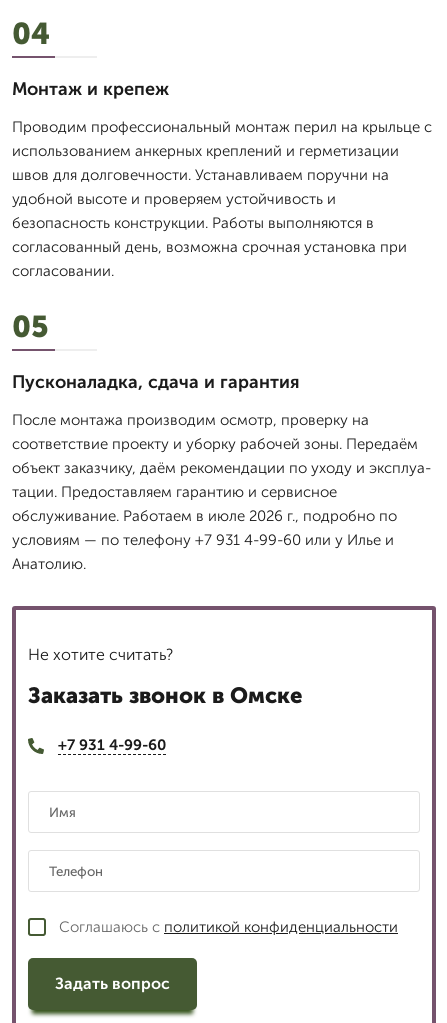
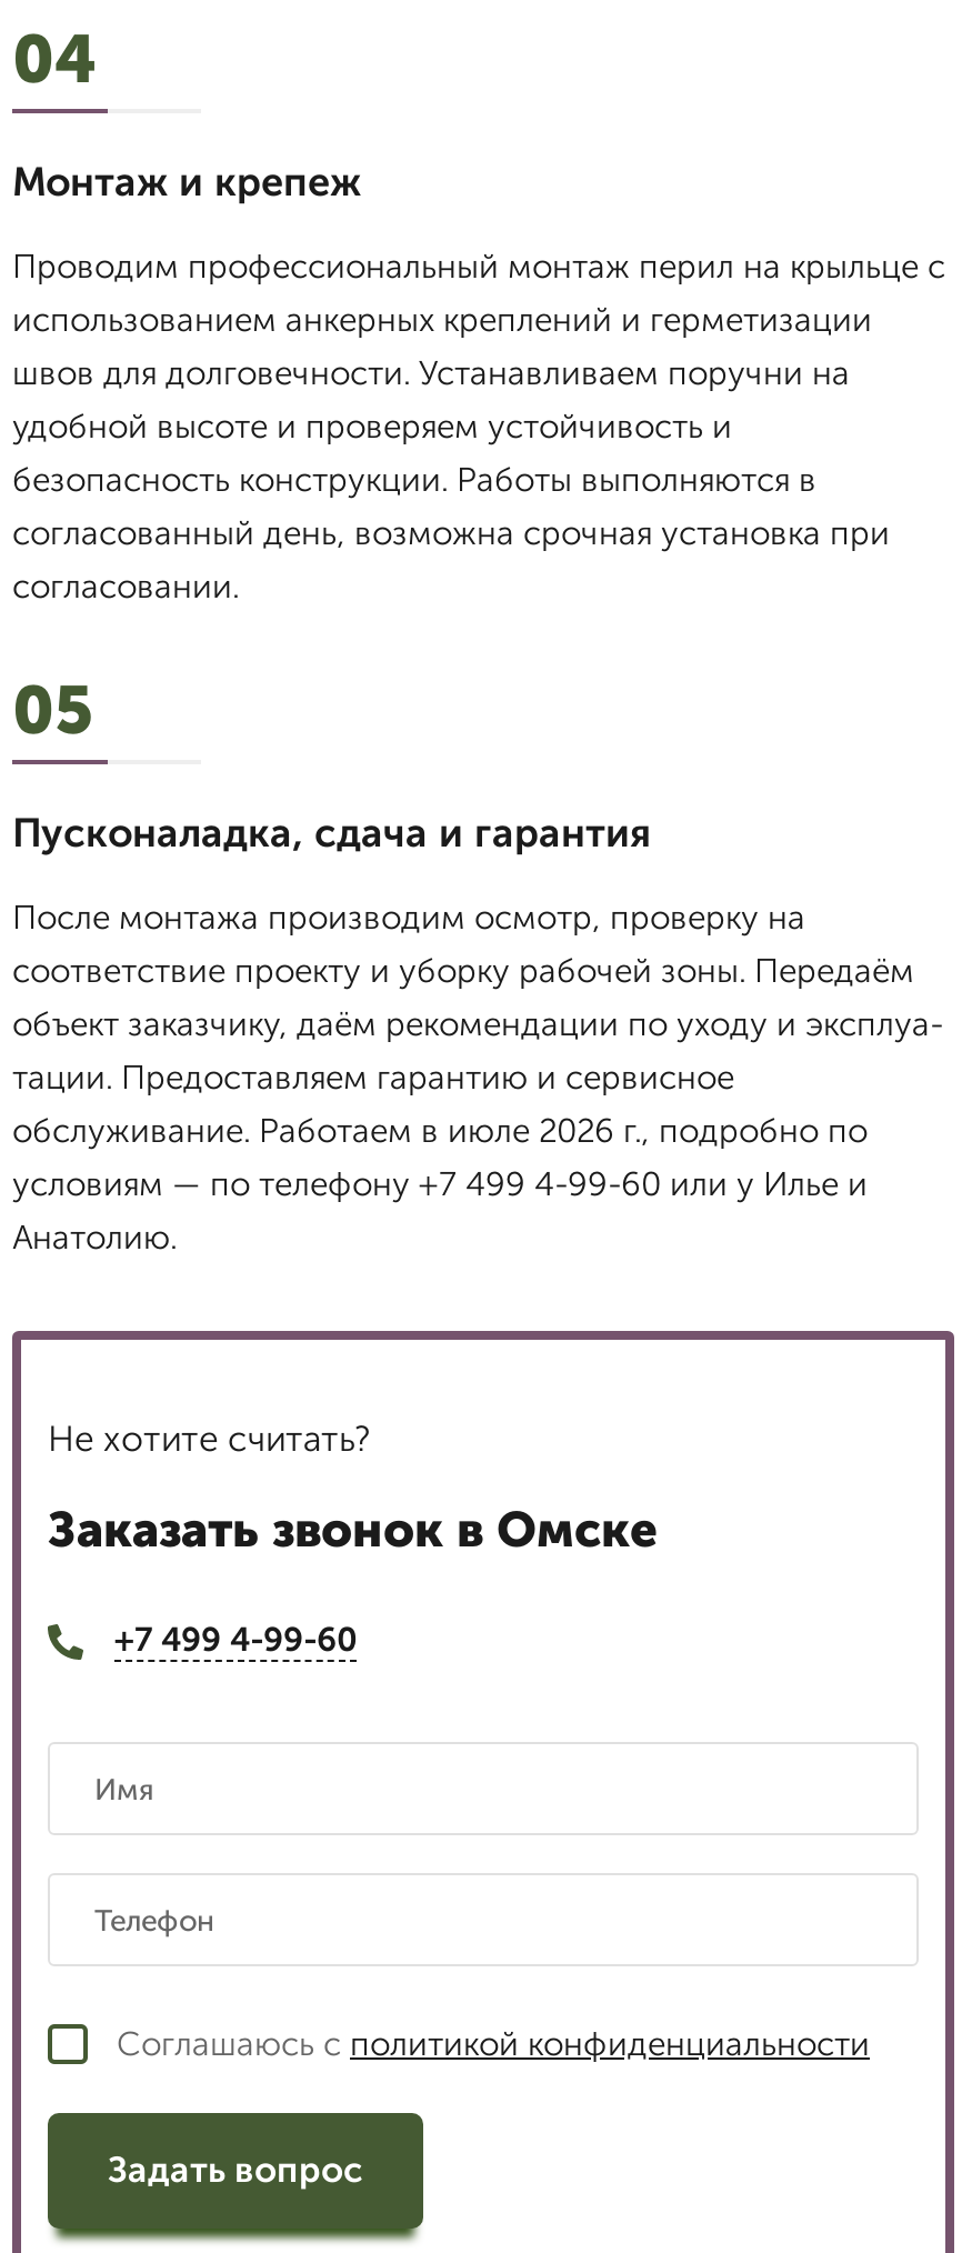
- условиям — по телефону +7 931 4-99-60 или у Илье и
+ условиям — по телефону +7 499 4-99-60 или у Илье и

- +7 931 4-99-60
+ +7 499 4-99-60
